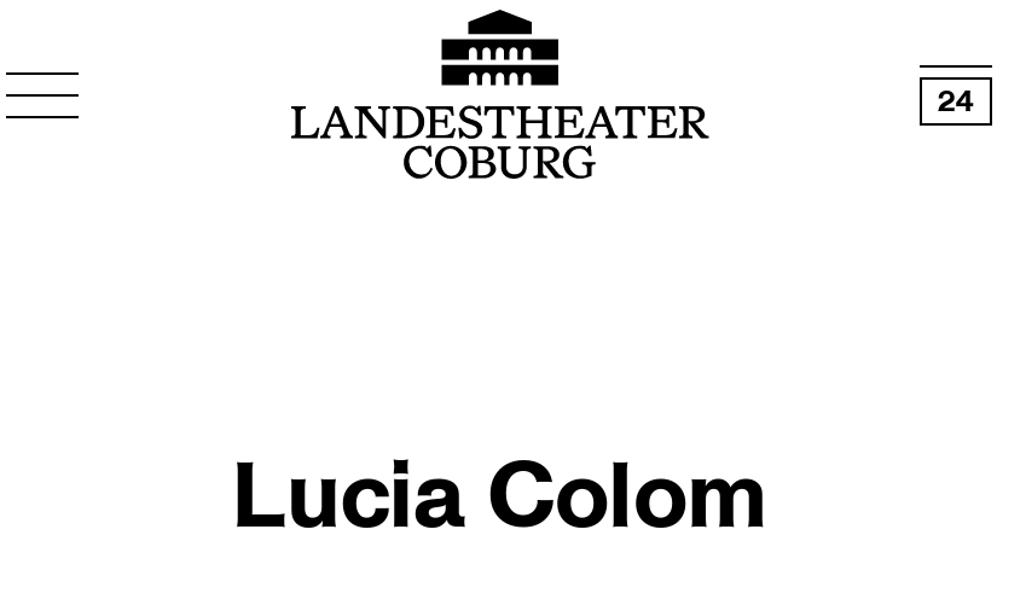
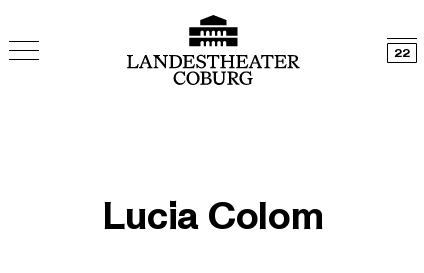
- 24
+ 22
